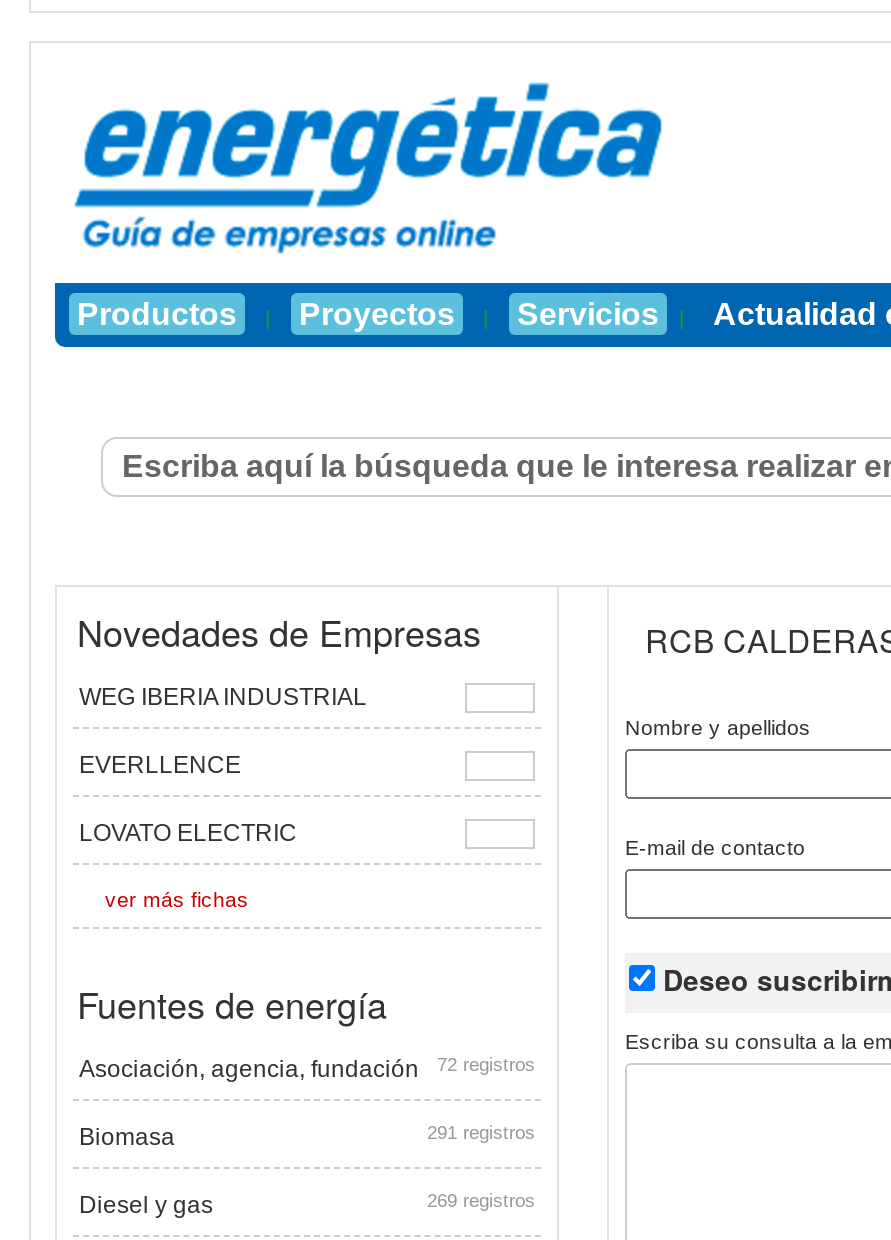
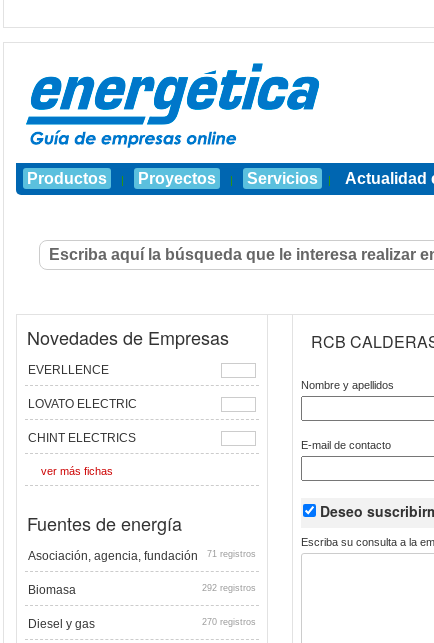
- WEG IBERIA INDUSTRIAL

moved up: EVERLLENCE | LOVATO ELECTRIC

+ CHINT ELECTRICS

- Asociación, agencia, fundación 72 registros
+ Asociación, agencia, fundación 71 registros

- 291 registros
+ 292 registros

- 269 registros
+ 270 registros
